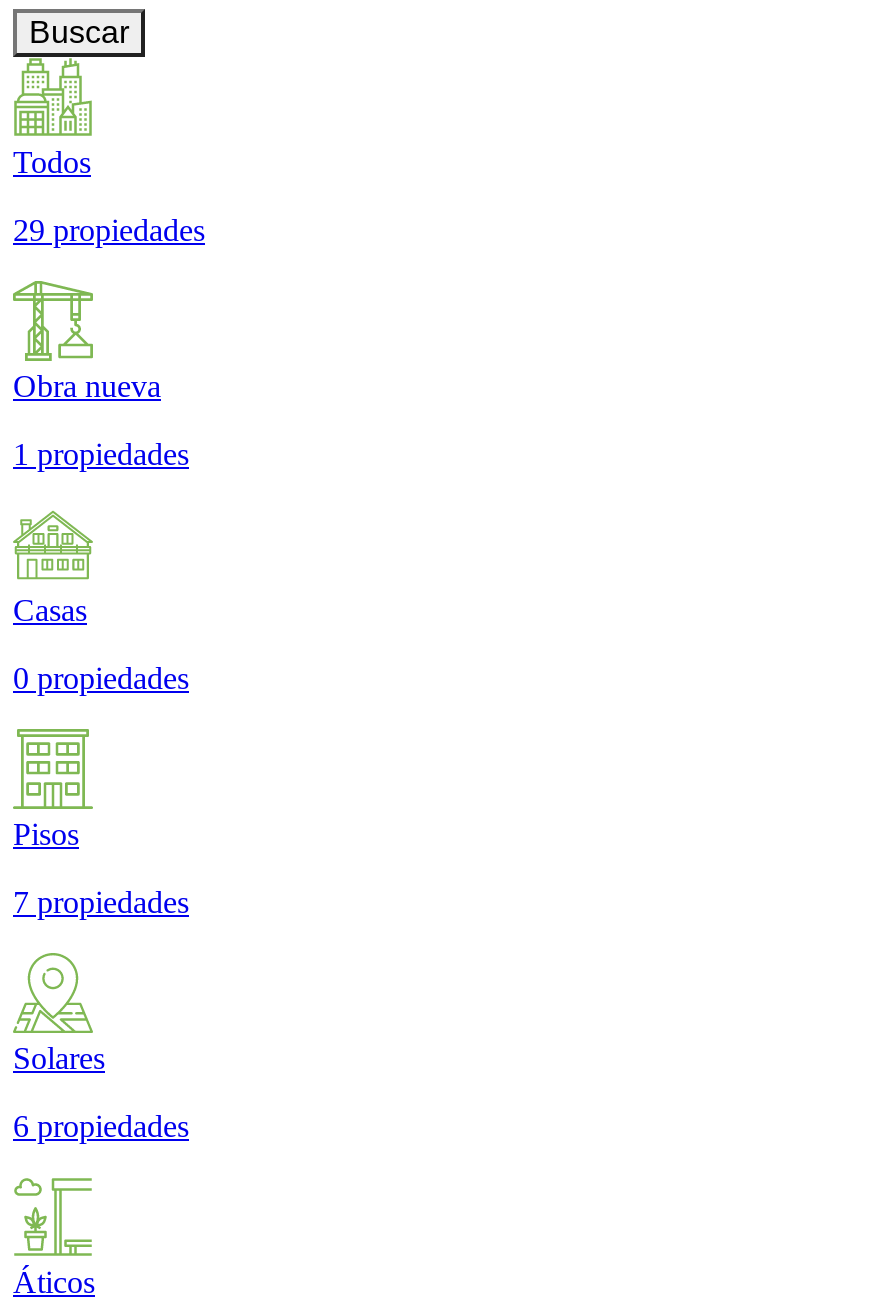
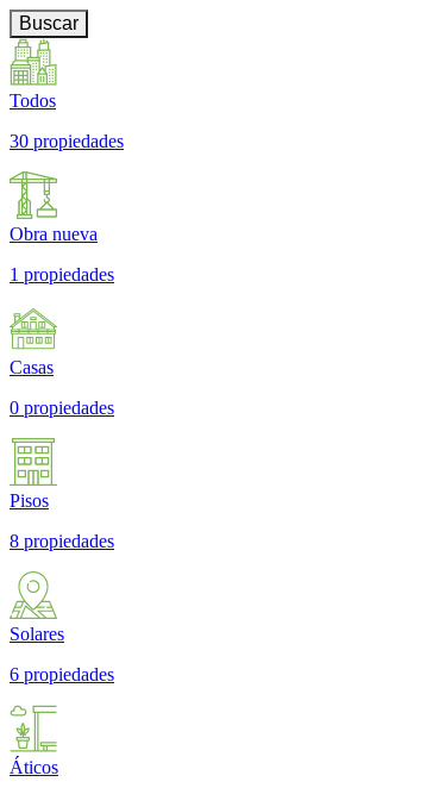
- 29 propiedades
+ 30 propiedades

- 7 propiedades
+ 8 propiedades
